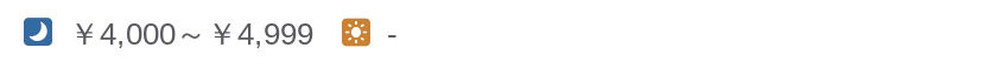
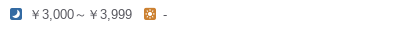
- ￥4,000～￥4,999
+ ￥3,000～￥3,999
